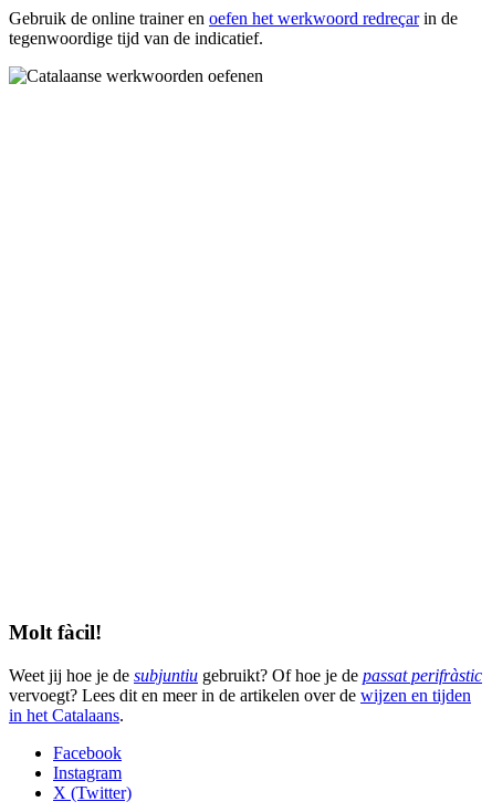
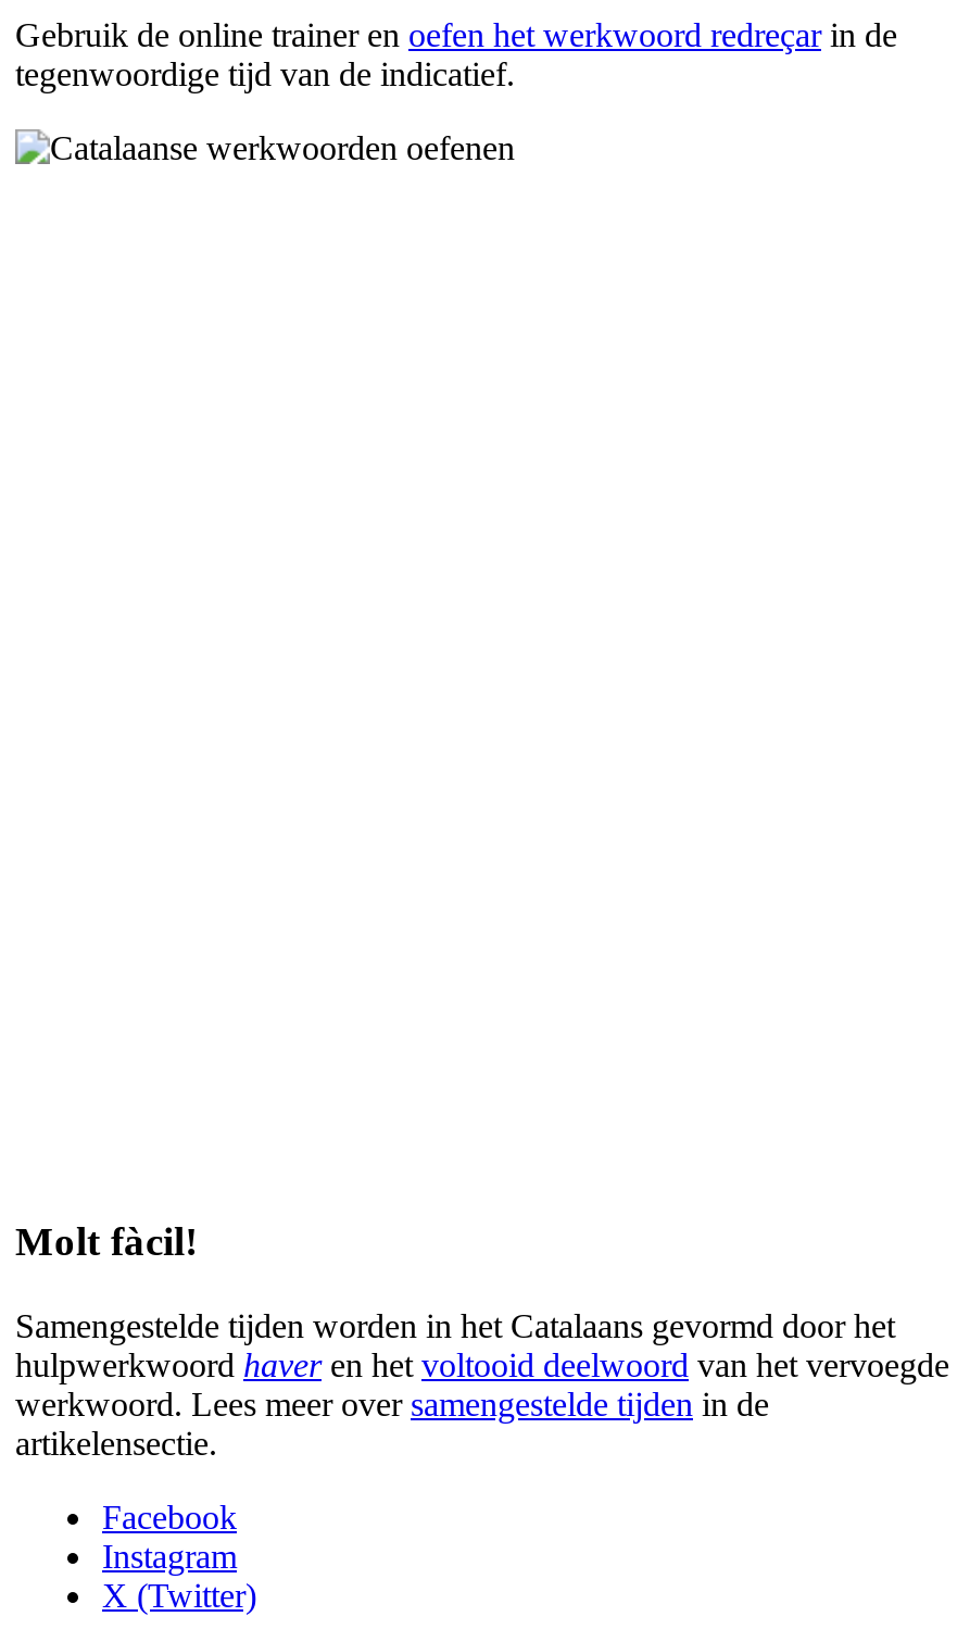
- Weet jij hoe je de subjuntiu gebruikt? Of hoe je de passat perifràstic
- vervoegt? Lees dit en meer in de artikelen over de wijzen en tijden
- in het Catalaans.
+ Samengestelde tijden worden in het Catalaans gevormd door het
+ hulpwerkwoord haver en het voltooid deelwoord van het vervoegde
+ werkwoord. Lees meer over samengestelde tijden in de
+ artikelensectie.
